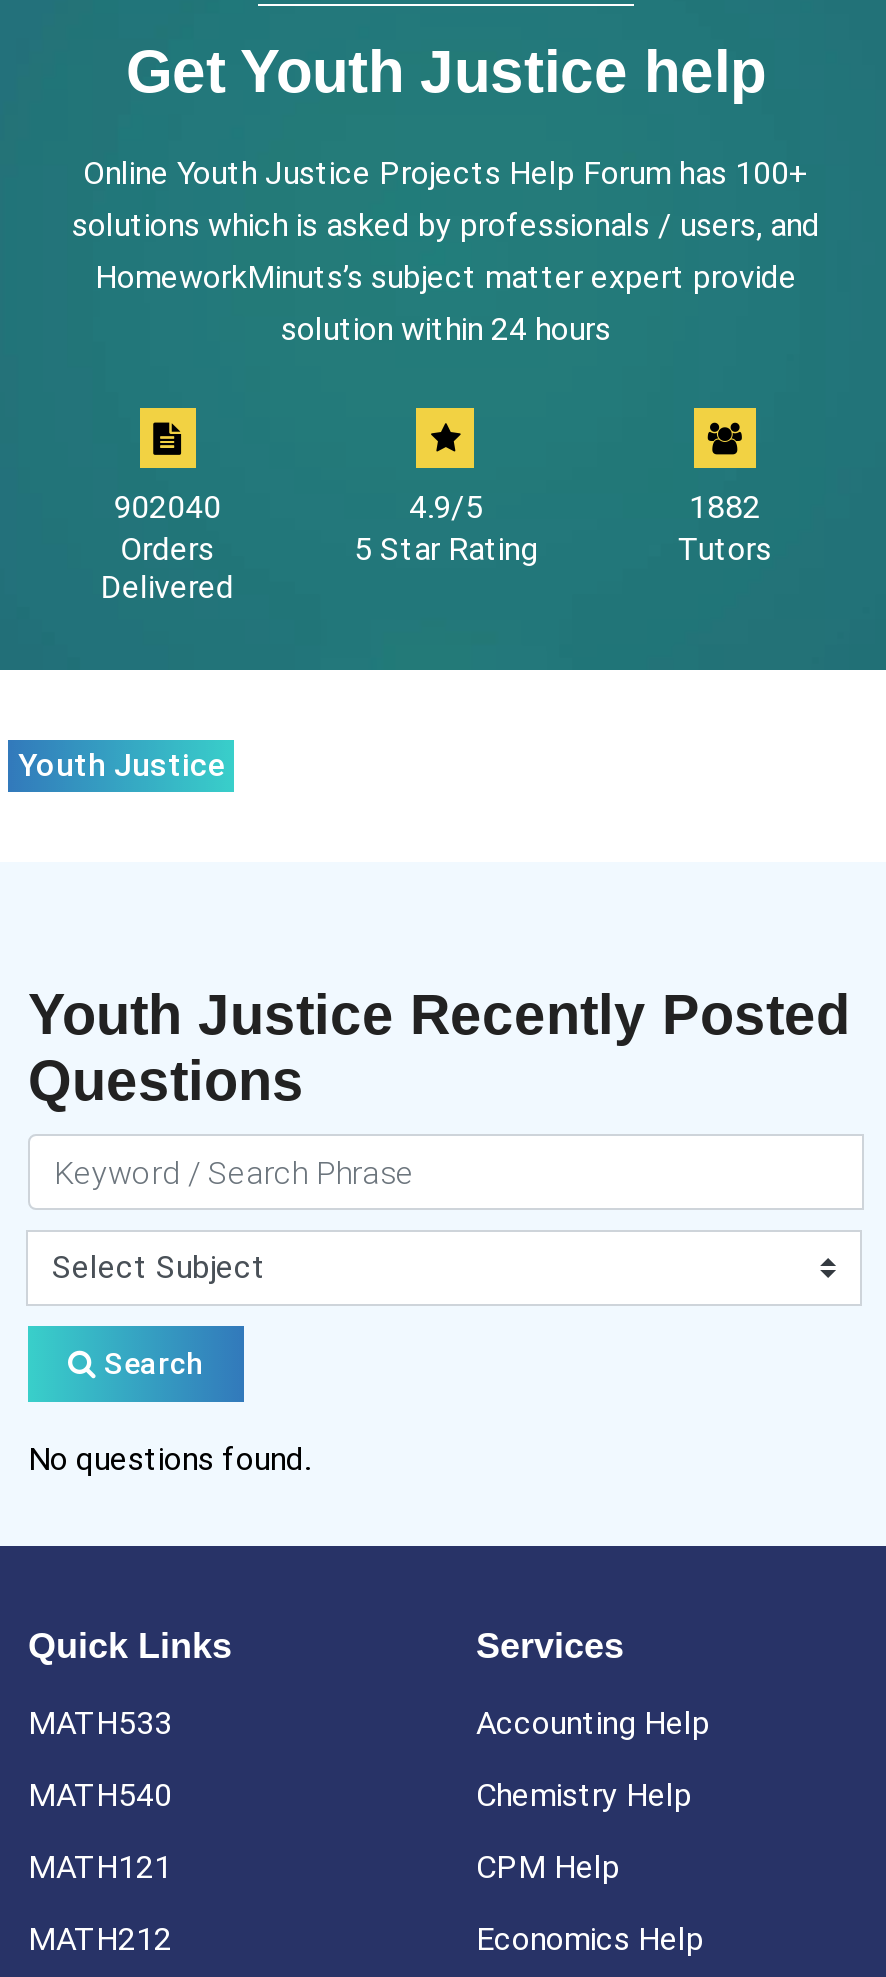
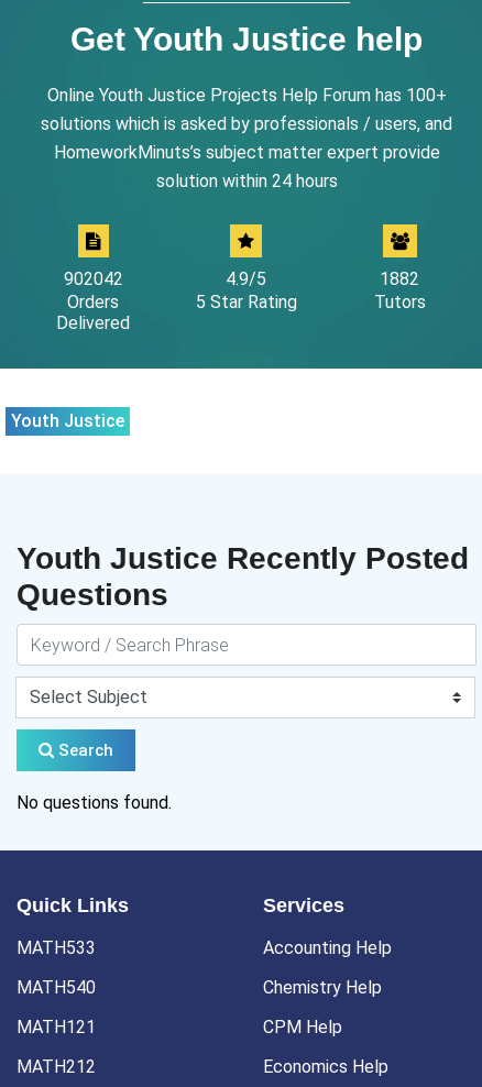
- 902040
+ 902042
